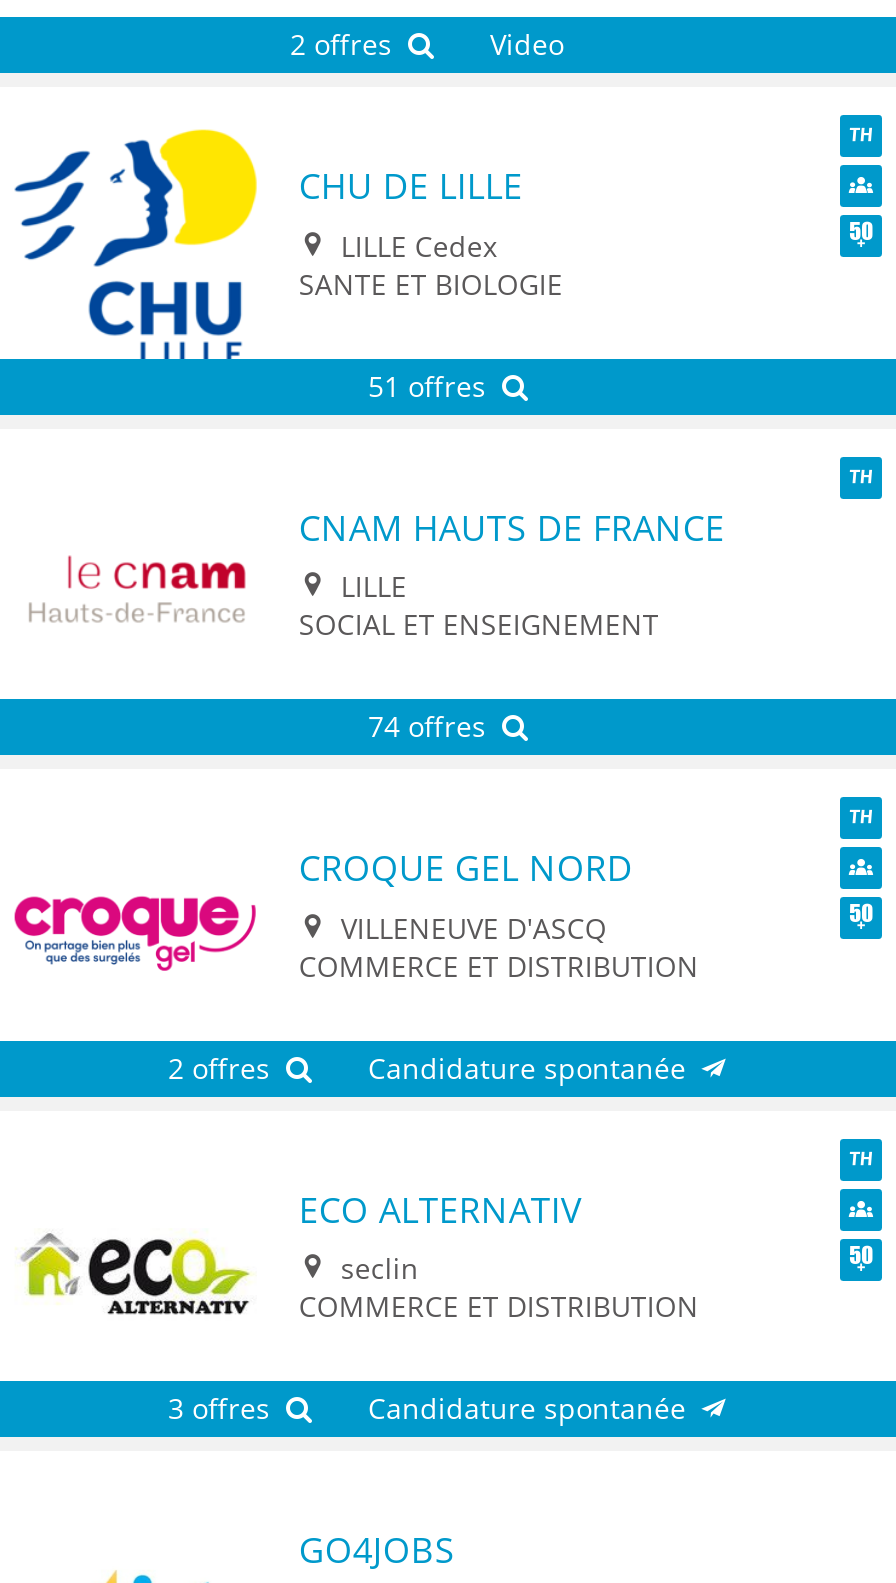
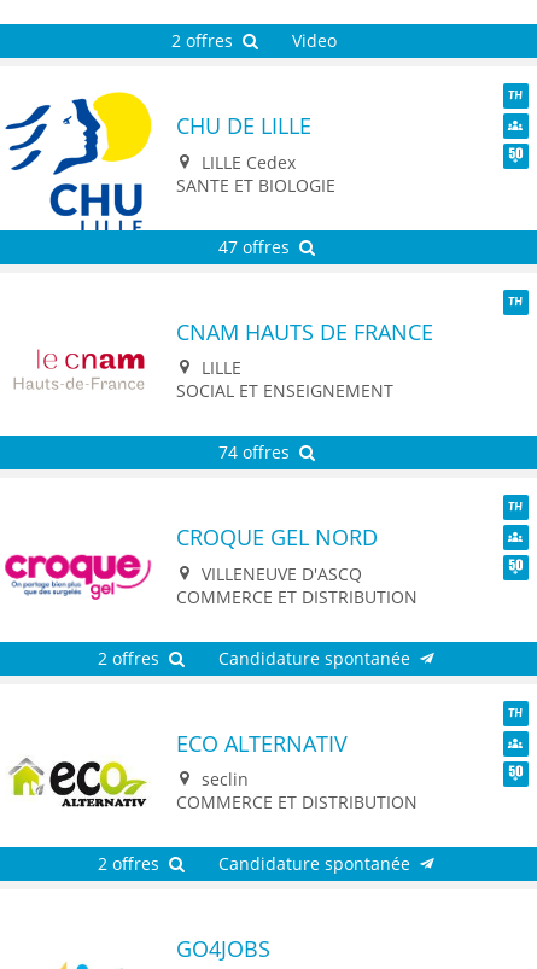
- 51 offres
+ 47 offres

- 3 offres
+ 2 offres
